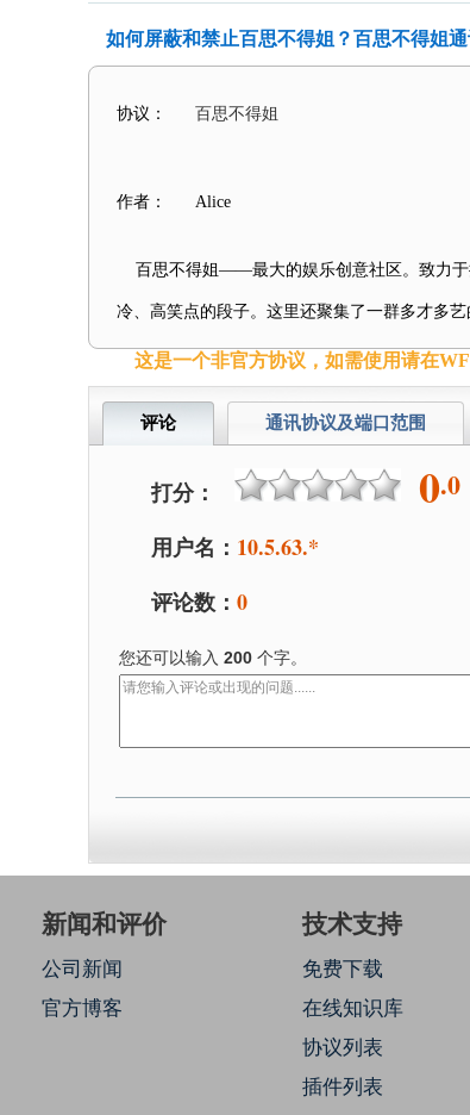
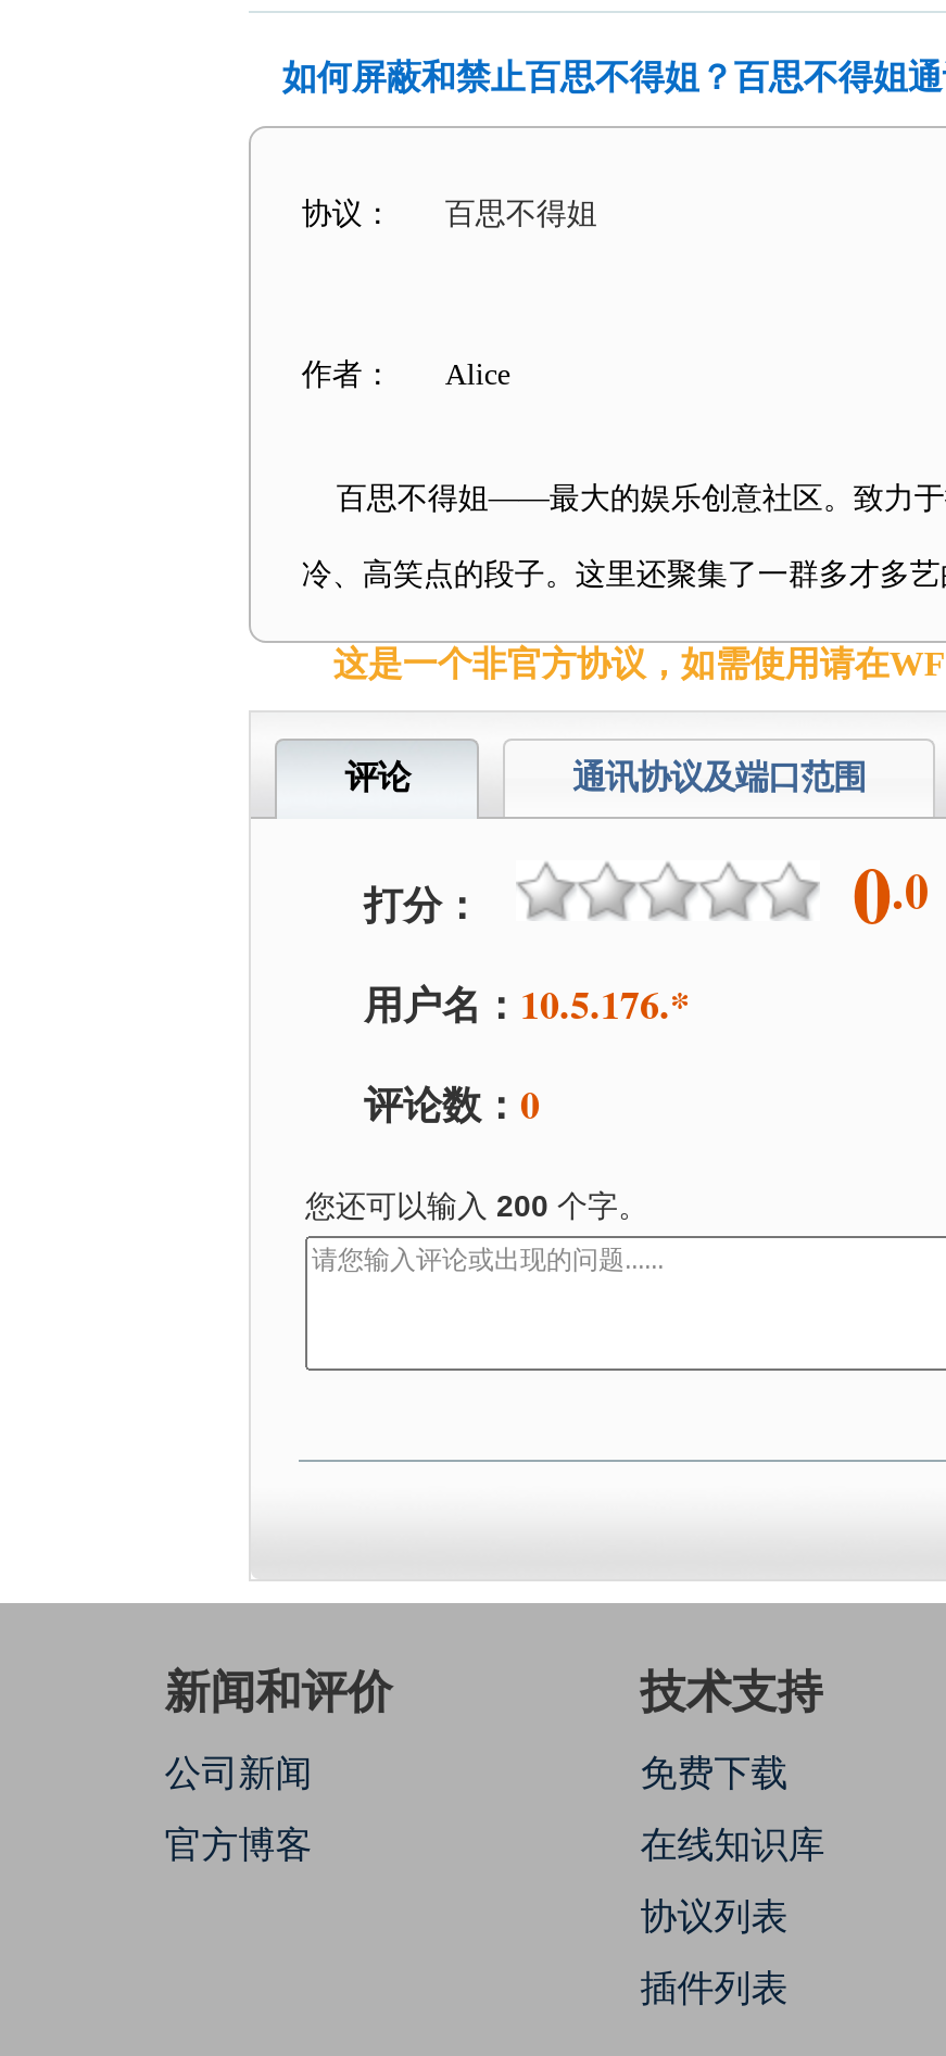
- 用户名：10.5.63.*
+ 用户名：10.5.176.*
